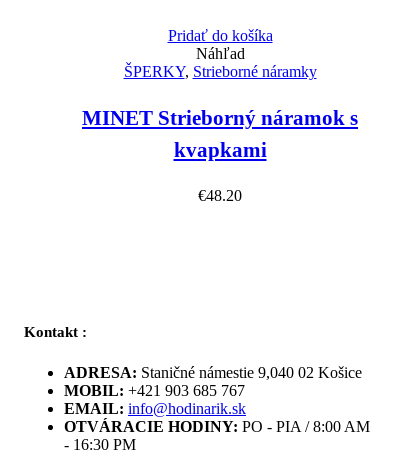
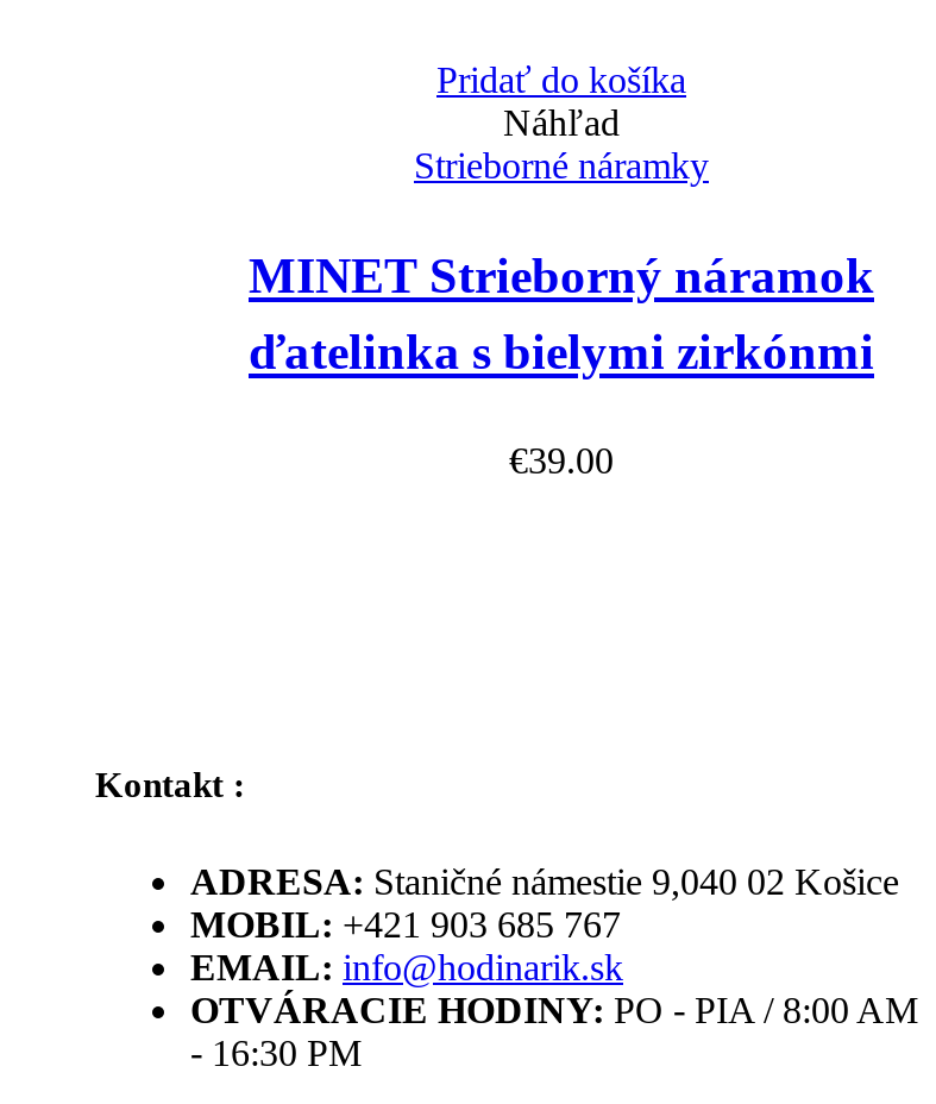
- ŠPERKY, Strieborné náramky
+ Strieborné náramky

- MINET Strieborný náramok s
- kvapkami
+ MINET Strieborný náramok
+ ďatelinka s bielymi zirkónmi

- €48.20
+ €39.00
